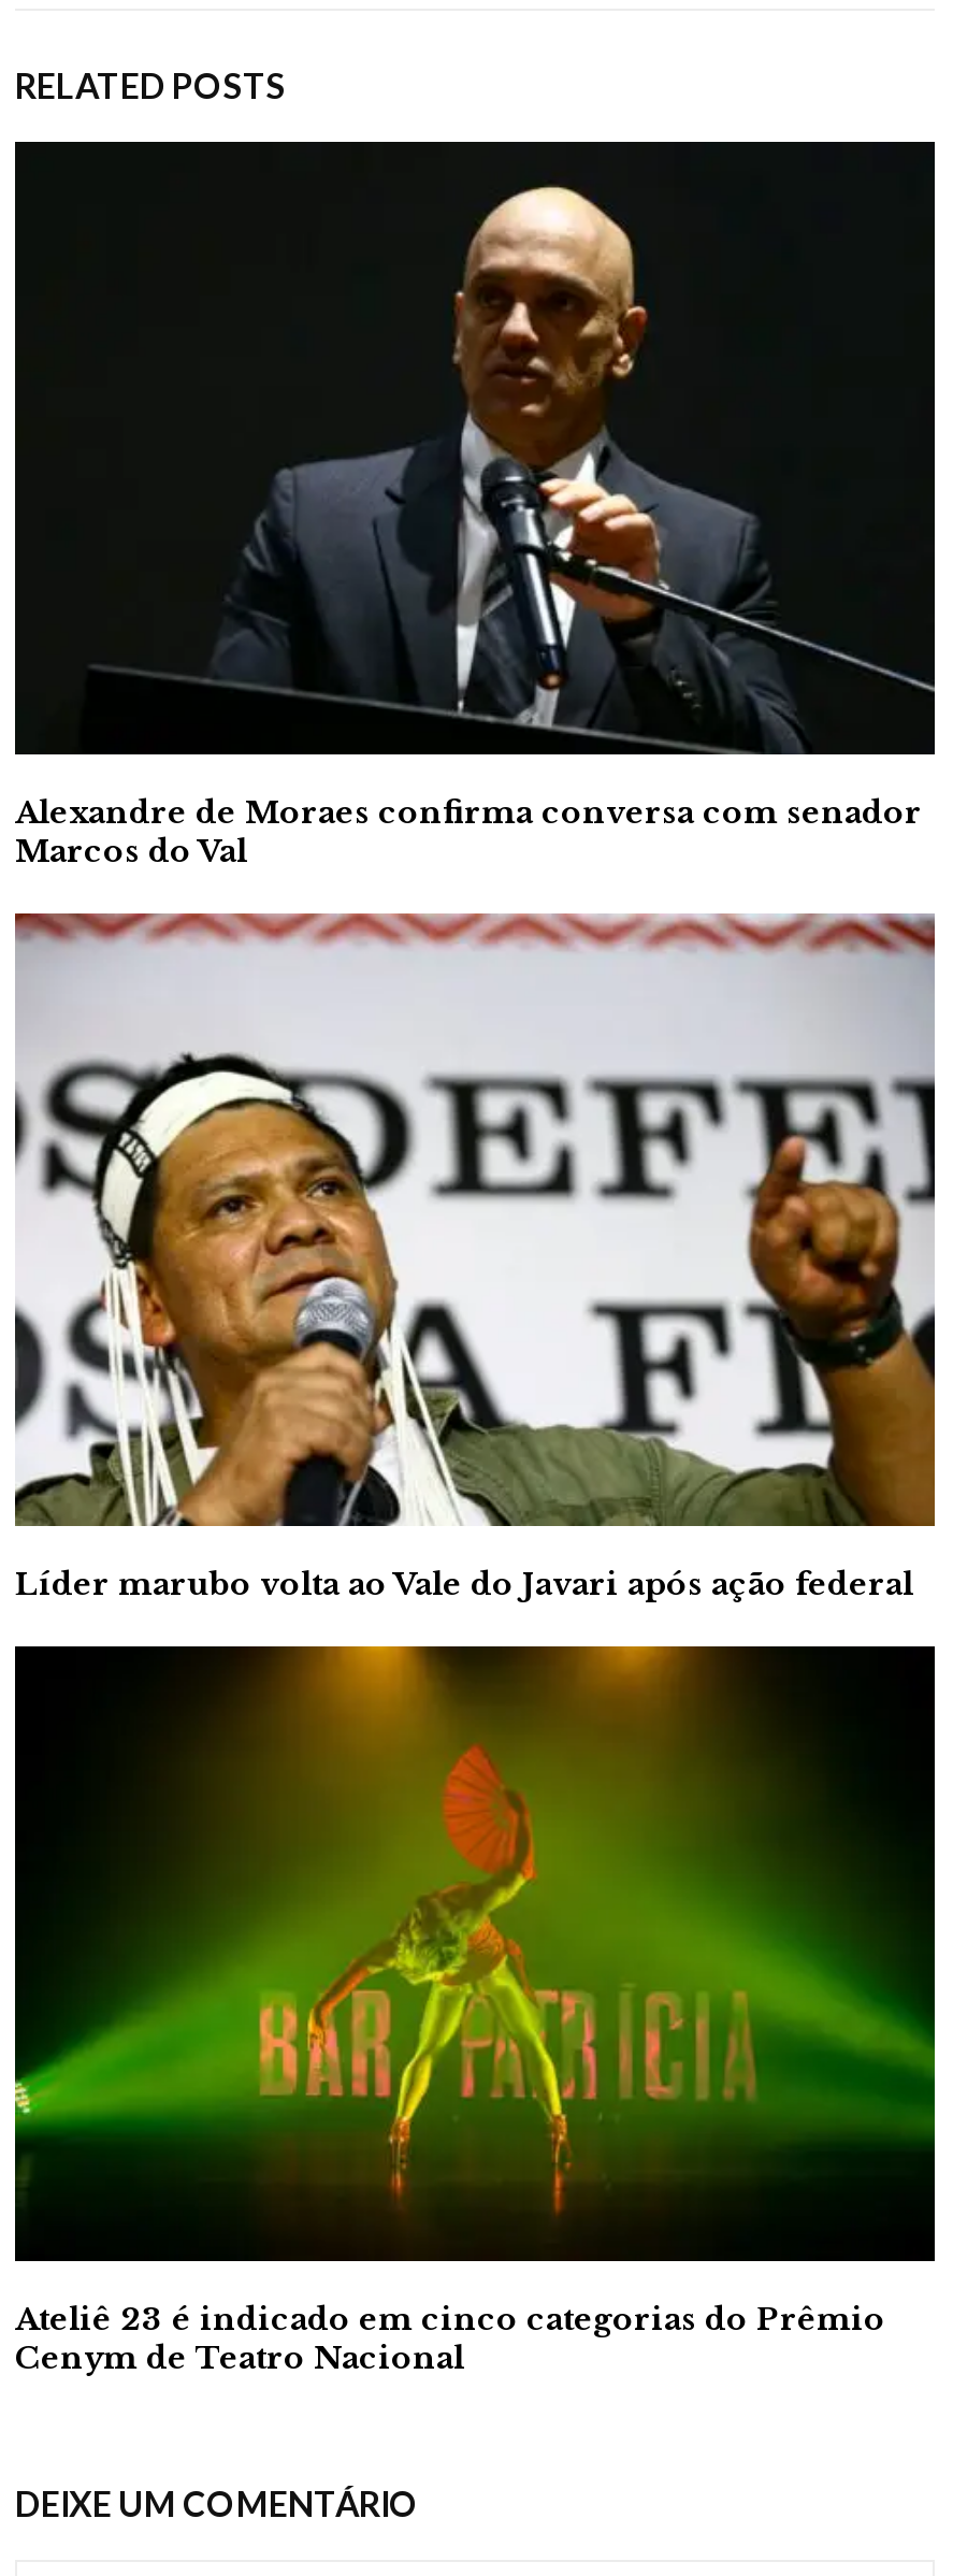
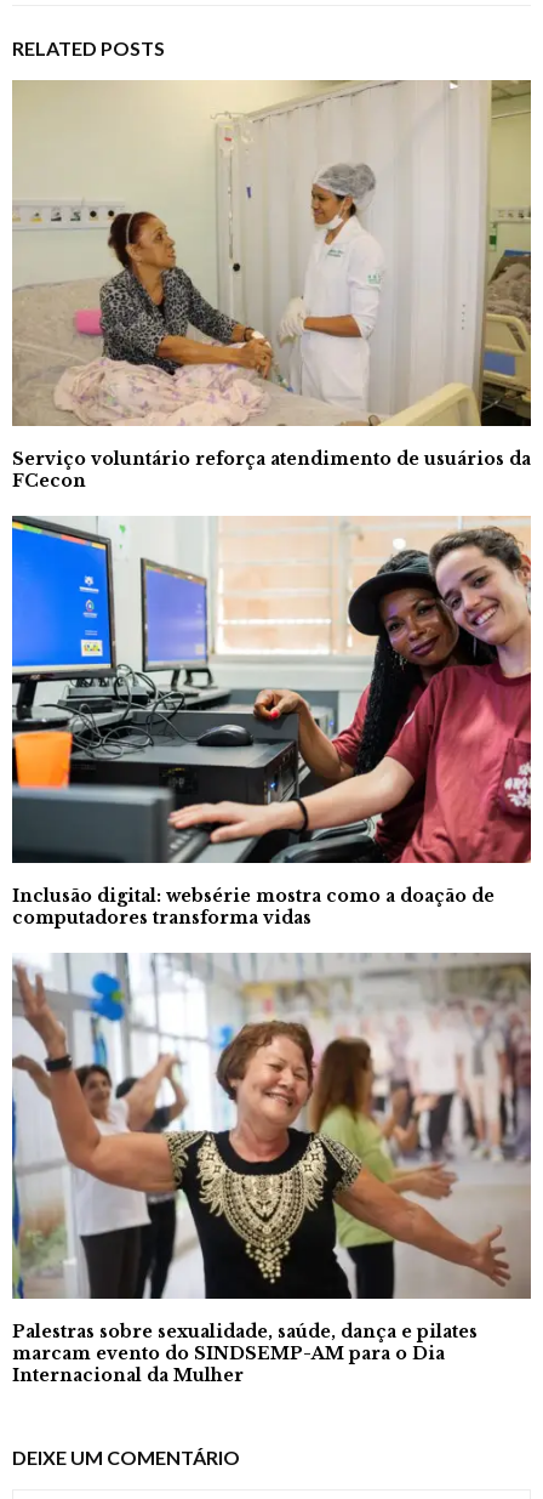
- [image]
+ [image]

- Alexandre de Moraes confirma conversa com senador
- Marcos do Val
+ Serviço voluntário reforça atendimento de usuários da
+ FCecon

- [image]
- Líder marubo volta ao Vale do Javari após ação federal
+ [image]
+ Inclusão digital: websérie mostra como a doação de
+ computadores transforma vidas

- [image]
- Ateliê 23 é indicado em cinco categorias do Prêmio
- Cenym de Teatro Nacional
+ [image]
+ Palestras sobre sexualidade, saúde, dança e pilates
+ marcam evento do SINDSEMP-AM para o Dia
+ Internacional da Mulher
